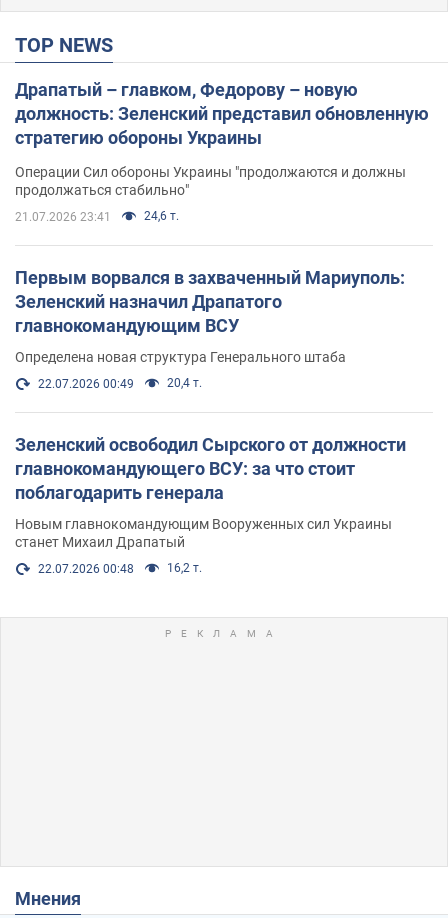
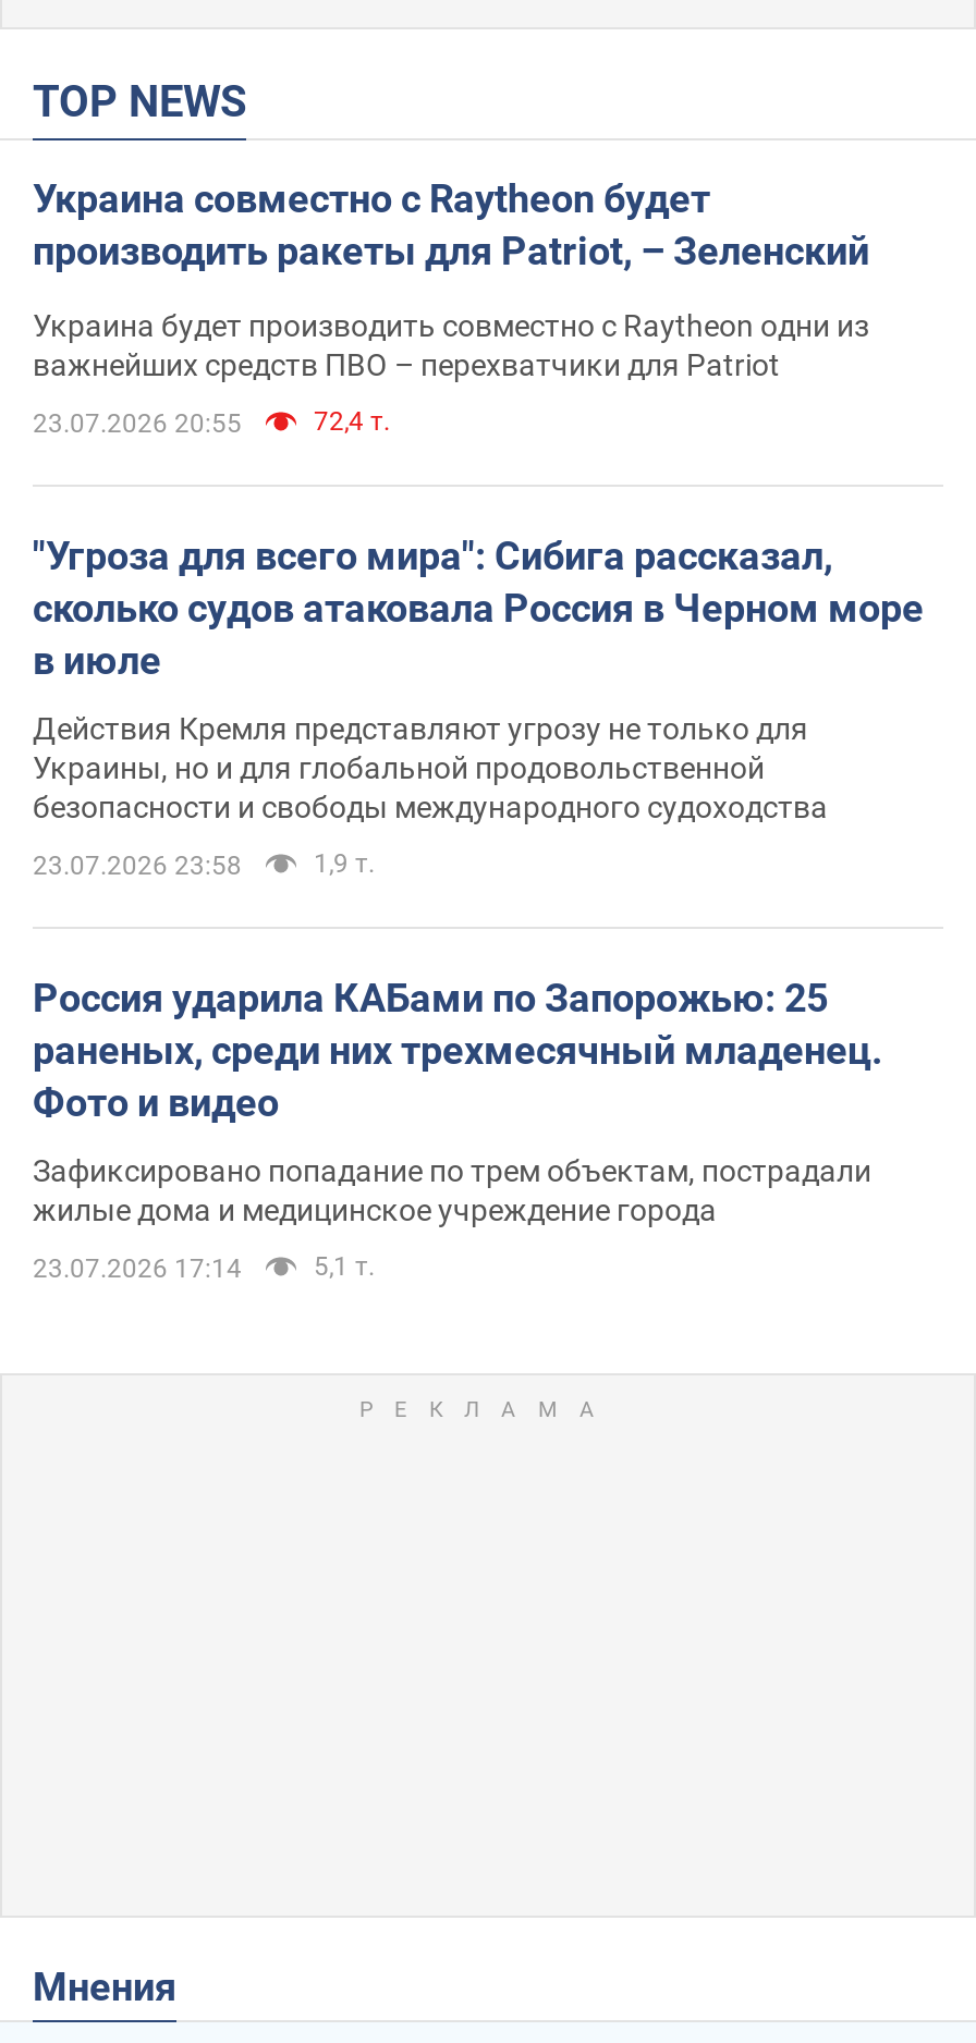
- Драпатый – главком, Федорову – новую
- должность: Зеленский представил обновленную
- стратегию обороны Украины
+ Украина совместно с Raytheon будет
+ производить ракеты для Patriot, – Зеленский

- Операции Сил обороны Украины "продолжаются и должны
- продолжаться стабильно"
+ Украина будет производить совместно с Raytheon одни из
+ важнейших средств ПВО – перехватчики для Patriot

- 21.07.2026 23:41
- 24,6 т.
+ 23.07.2026 20:55
+ 72,4 т.

- Первым ворвался в захваченный Мариуполь:
- Зеленский назначил Драпатого
- главнокомандующим ВСУ
+ "Угроза для всего мира": Сибига рассказал,
+ сколько судов атаковала Россия в Черном море
+ в июле

- Определена новая структура Генерального штаба
+ Действия Кремля представляют угрозу не только для
+ Украины, но и для глобальной продовольственной
+ безопасности и свободы международного судоходства

- 22.07.2026 00:49
- 20,4 т.
+ 23.07.2026 23:58
+ 1,9 т.

- Зеленский освободил Сырского от должности
- главнокомандующего ВСУ: за что стоит
- поблагодарить генерала
+ Россия ударила КАБами по Запорожью: 25
+ раненых, среди них трехмесячный младенец.
+ Фото и видео

- Новым главнокомандующим Вооруженных сил Украины
- станет Михаил Драпатый
+ Зафиксировано попадание по трем объектам, пострадали
+ жилые дома и медицинское учреждение города

- 22.07.2026 00:48
- 16,2 т.
+ 23.07.2026 17:14
+ 5,1 т.
